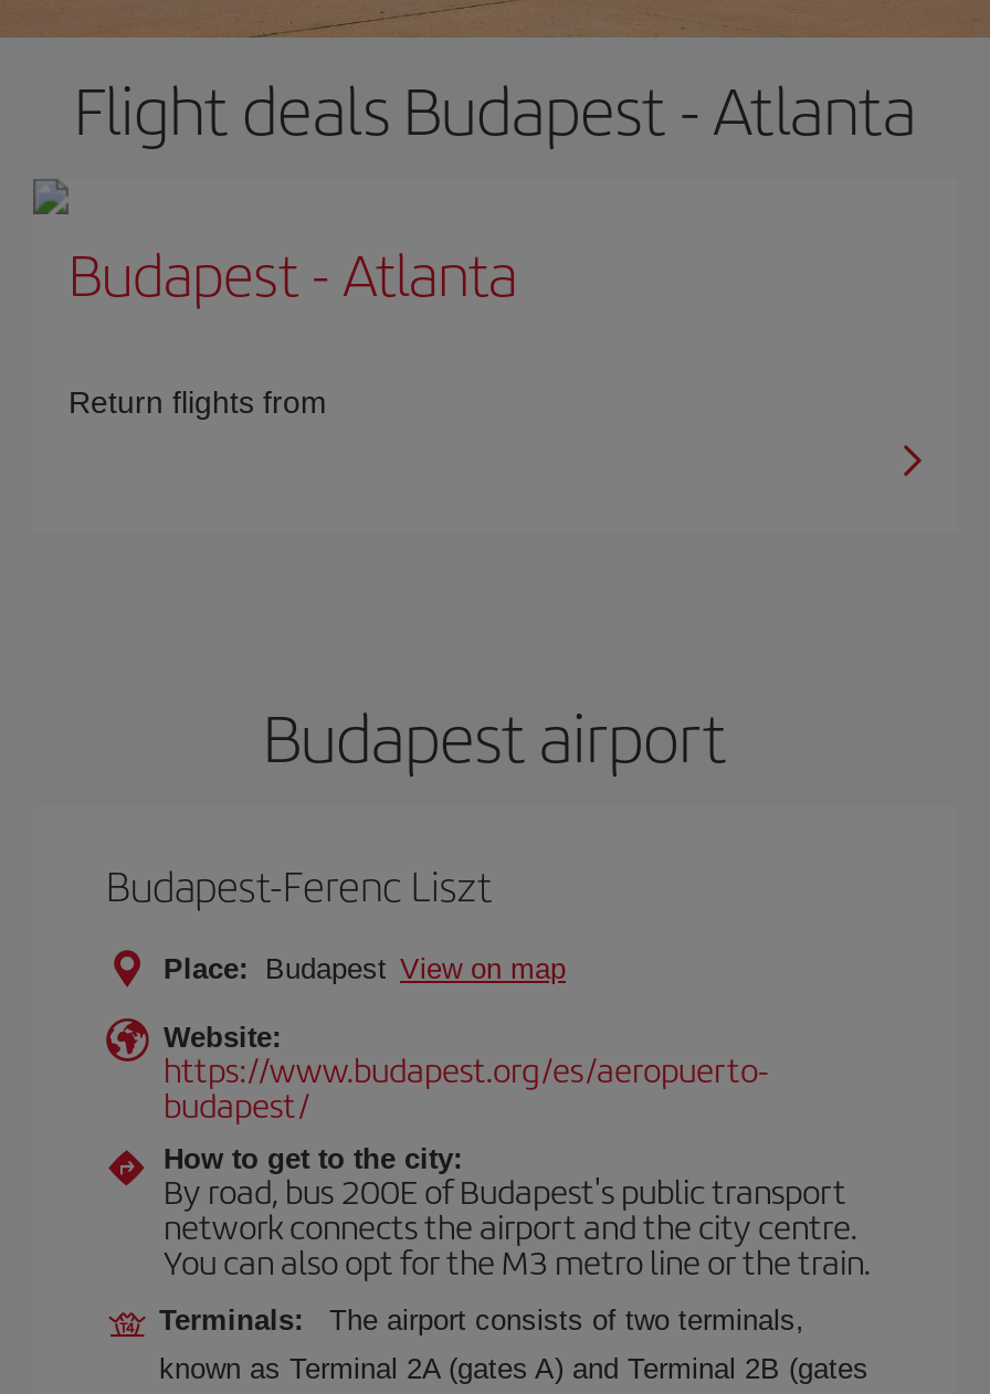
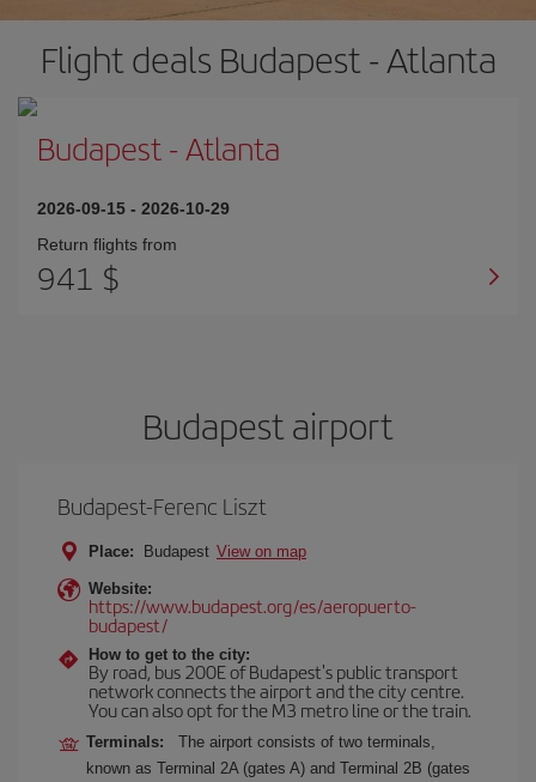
+ 2026-09-15 - 2026-10-29

+ 941 $
